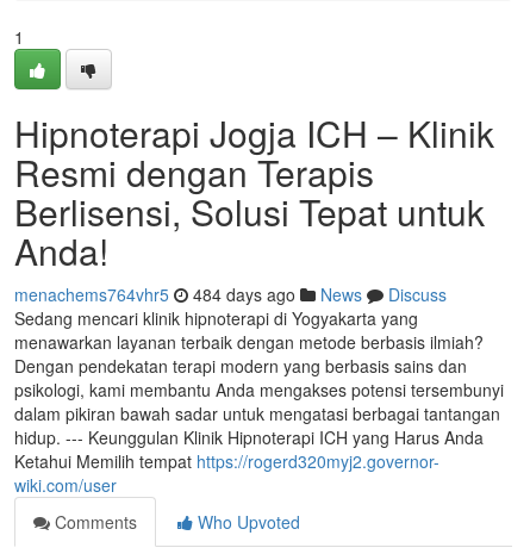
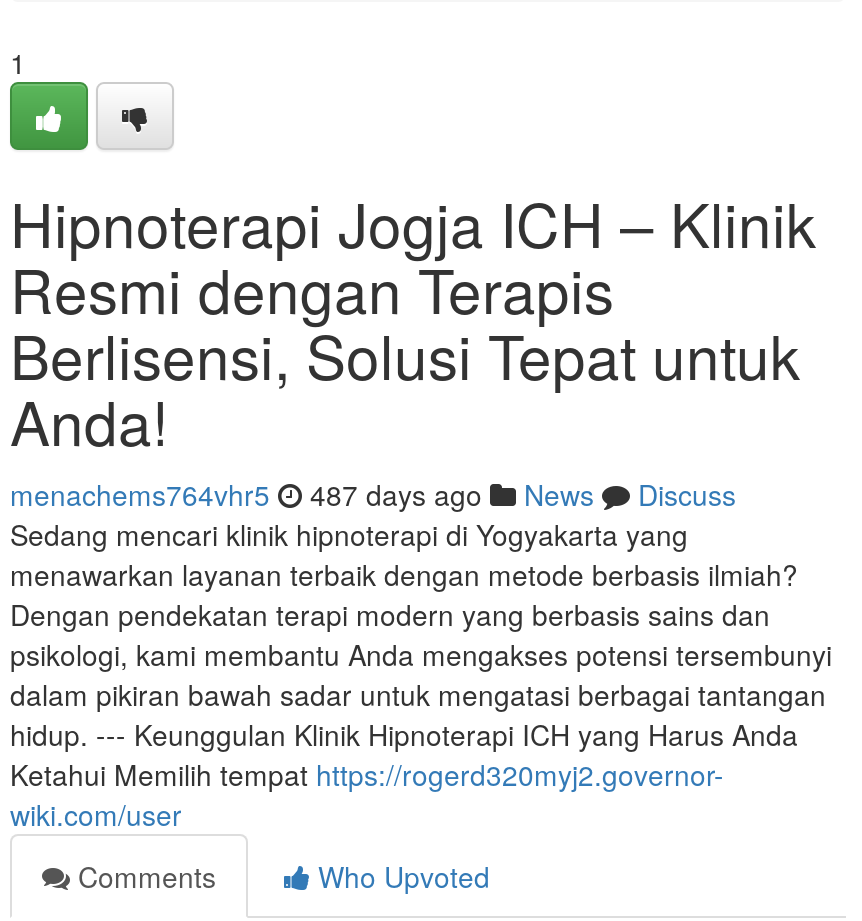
- menachems764vhr5 484 days ago News Discuss
+ menachems764vhr5 487 days ago News Discuss
